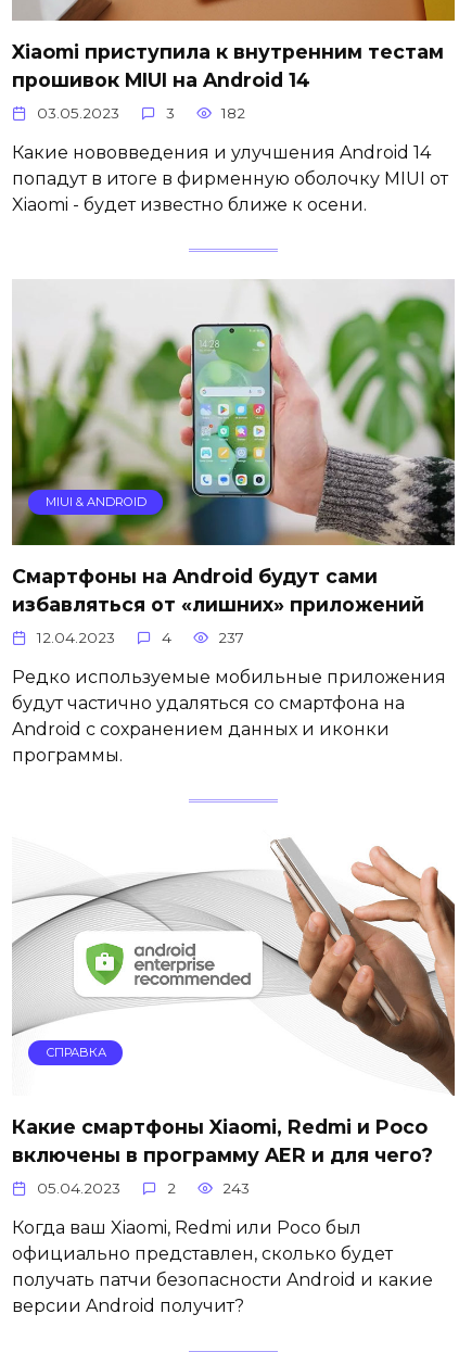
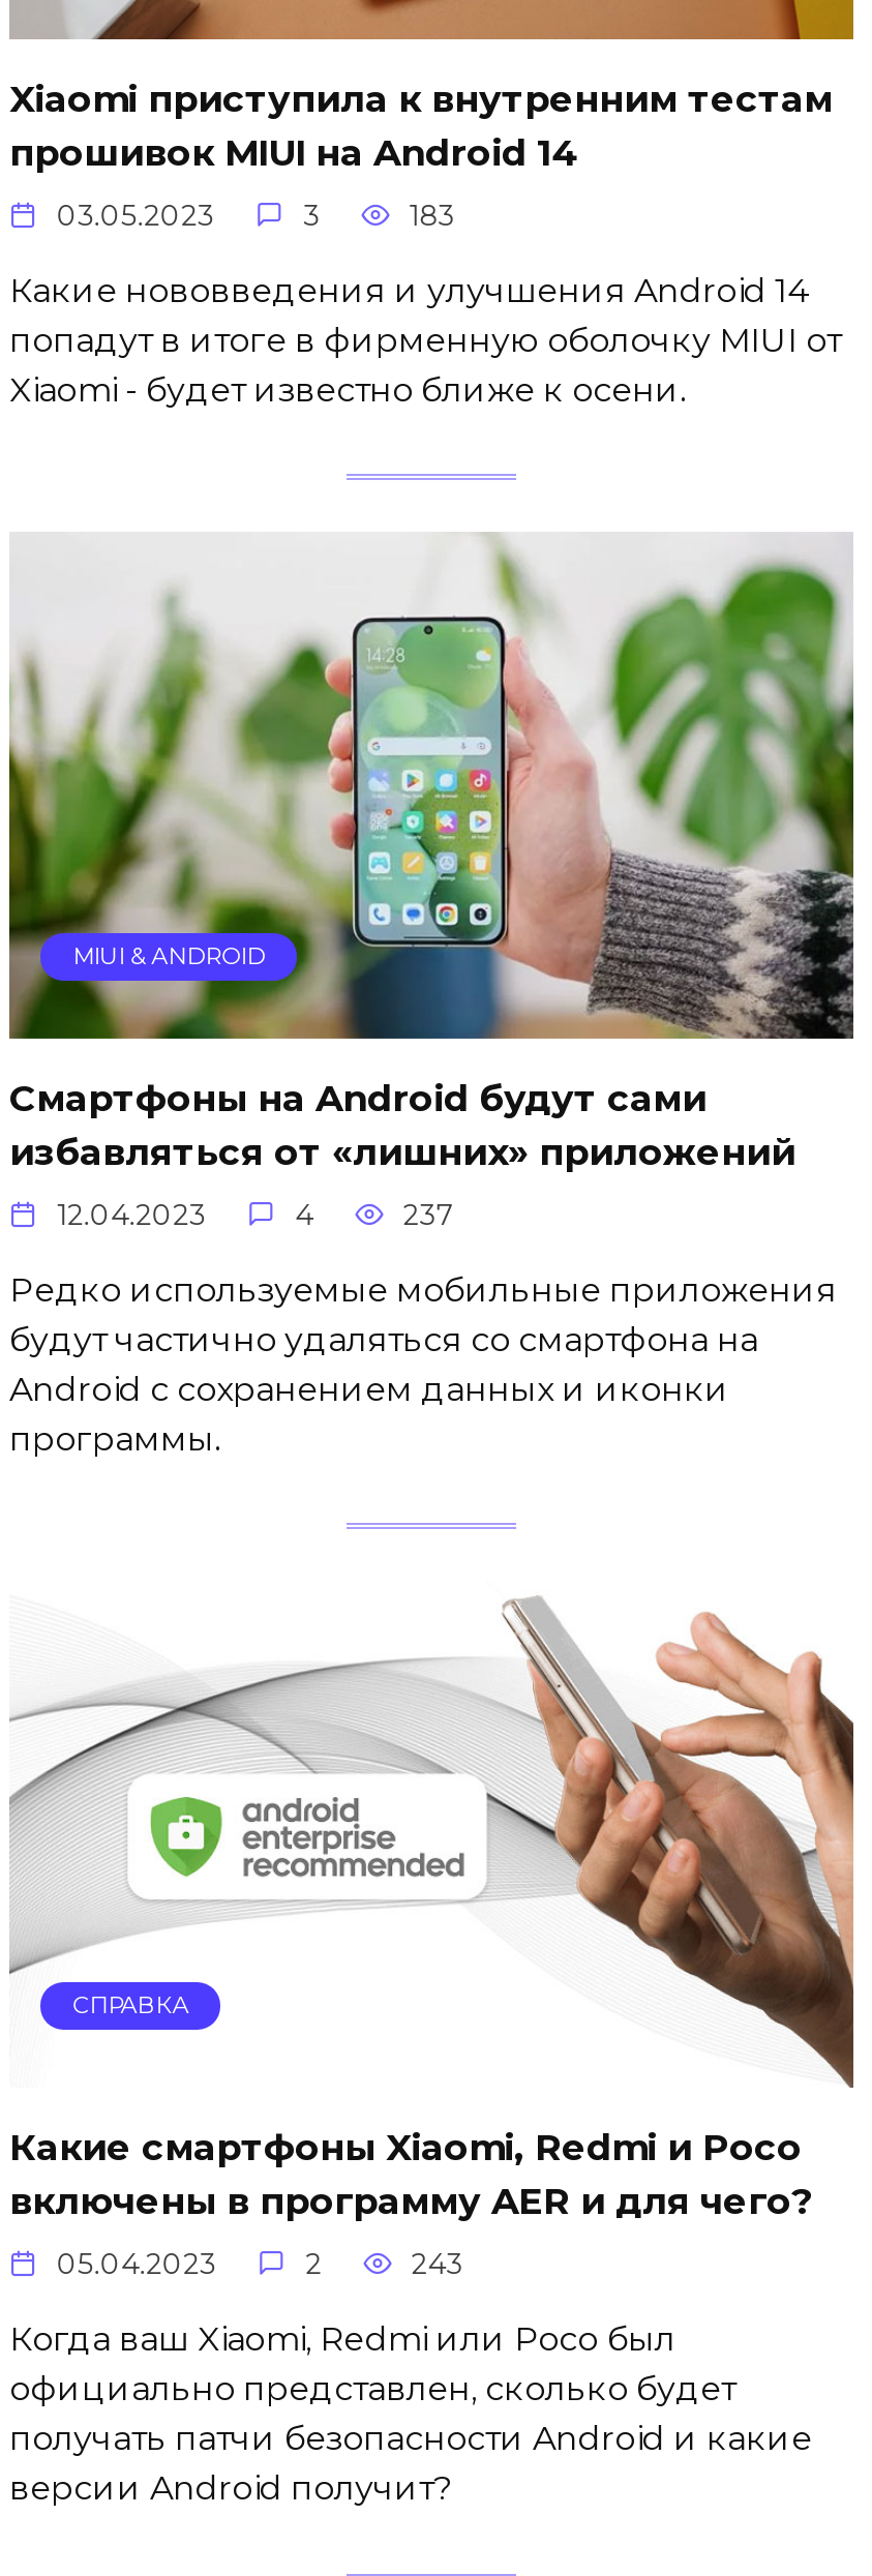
- 182
+ 183
